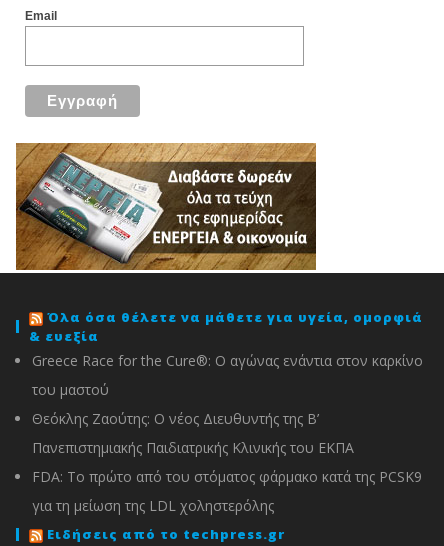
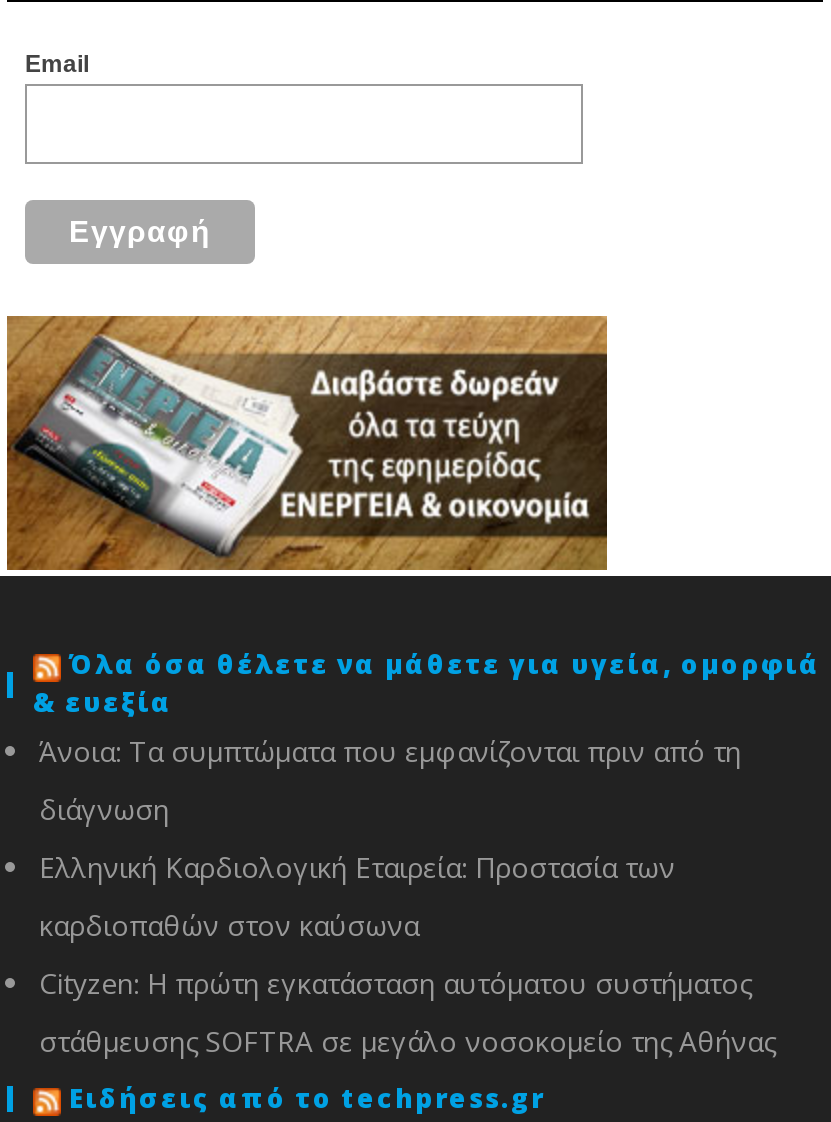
- Greece Race for the Cure®: O αγώνας ενάντια στον καρκίνο
+ Άνοια: Τα συμπτώματα που εμφανίζονται πριν από τη

- του μαστού
+ διάγνωση

- Θεόκλης Ζαούτης: O νέος Διευθυντής της Β’
+ Ελληνική Καρδιολογική Εταιρεία: Προστασία των

- Πανεπιστημιακής Παιδιατρικής Κλινικής του ΕΚΠΑ
+ καρδιοπαθών στον καύσωνα

- FDA: Το πρώτο από του στόματος φάρμακο κατά της PCSK9
+ Cityzen: H πρώτη εγκατάσταση αυτόματου συστήματος

- για τη μείωση της LDL χοληστερόλης
+ στάθμευσης SOFTRA σε μεγάλο νοσοκομείo της Αθήνας
